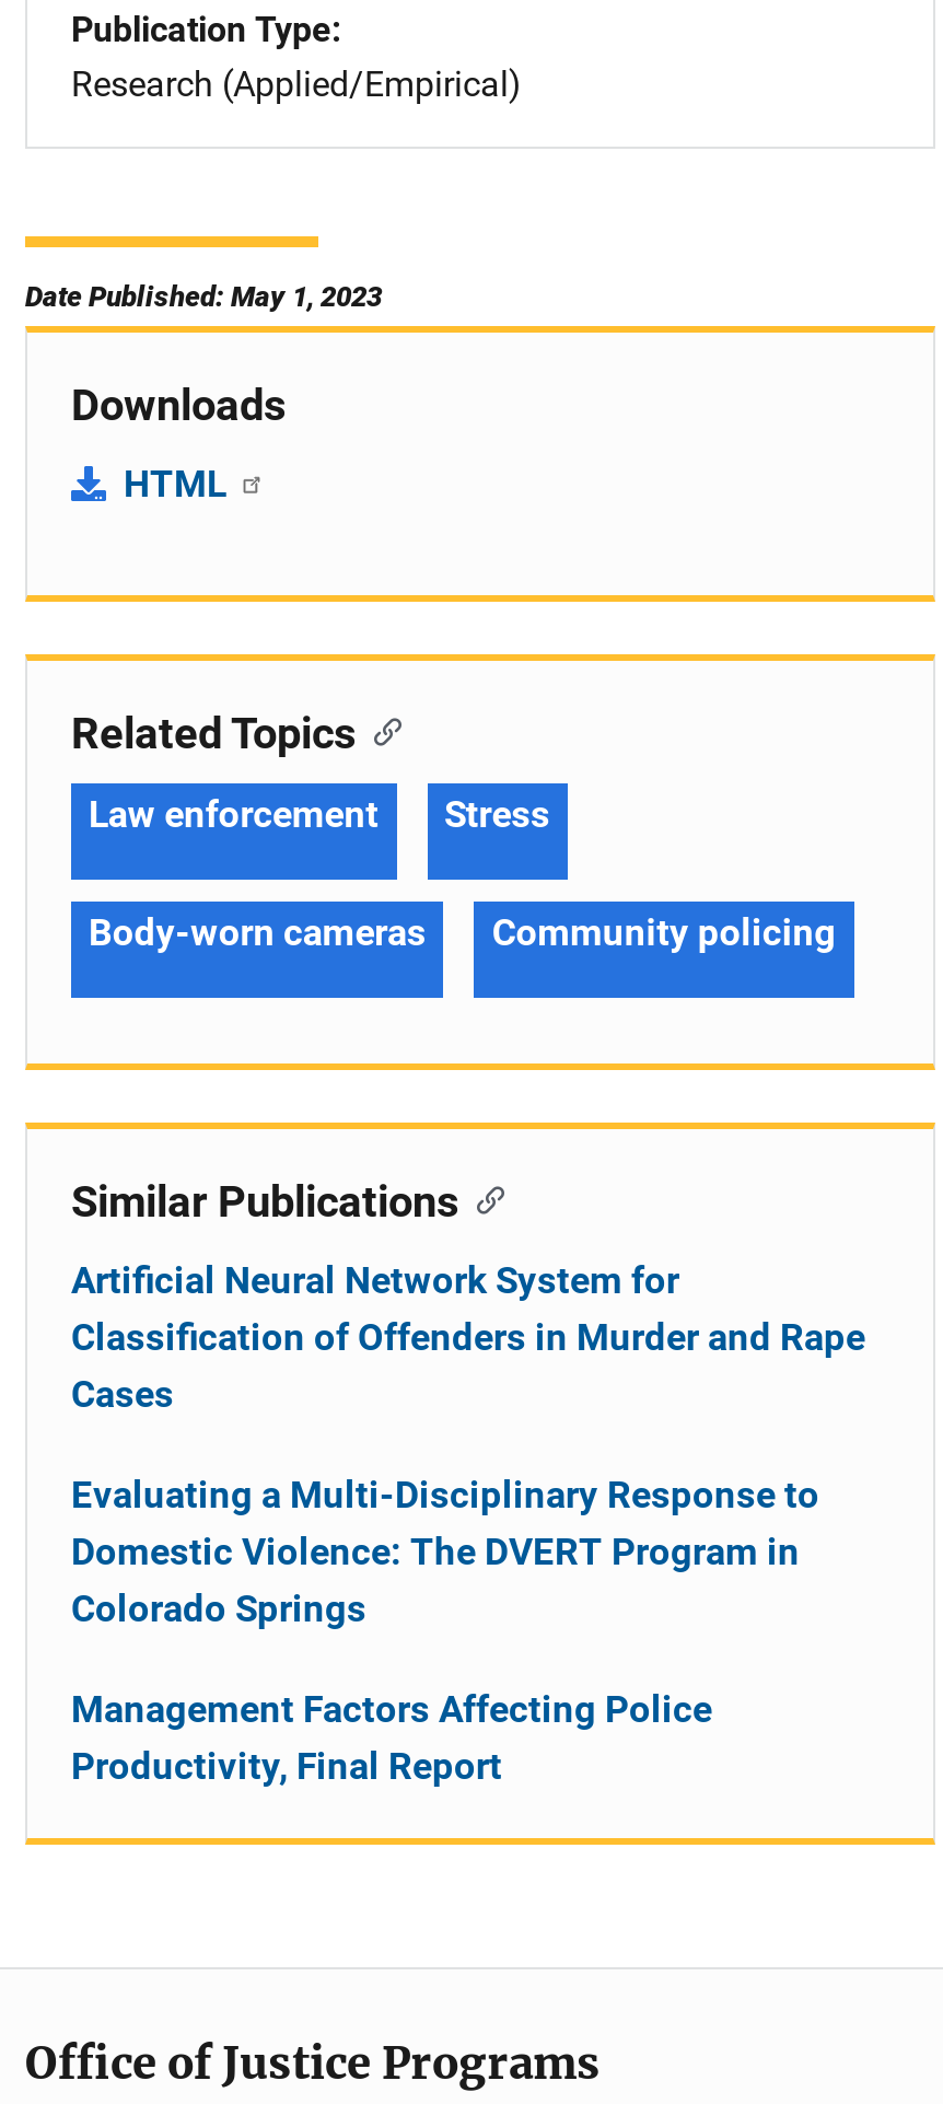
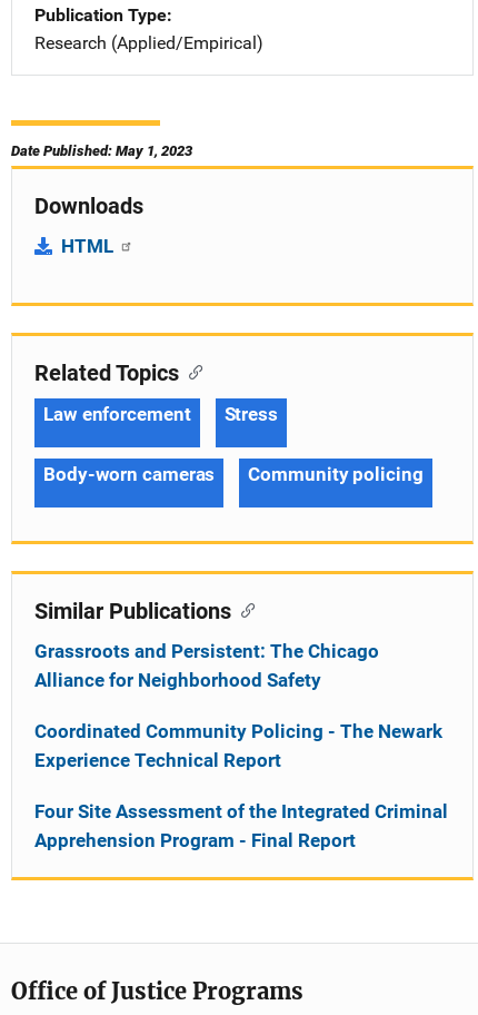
- Artificial Neural Network System for
- Classification of Offenders in Murder and Rape
- Cases
+ Grassroots and Persistent: The Chicago
+ Alliance for Neighborhood Safety

- Evaluating a Multi-Disciplinary Response to
- Domestic Violence: The DVERT Program in
- Colorado Springs
+ Coordinated Community Policing - The Newark
+ Experience Technical Report

- Management Factors Affecting Police
- Productivity, Final Report
+ Four Site Assessment of the Integrated Criminal
+ Apprehension Program - Final Report
